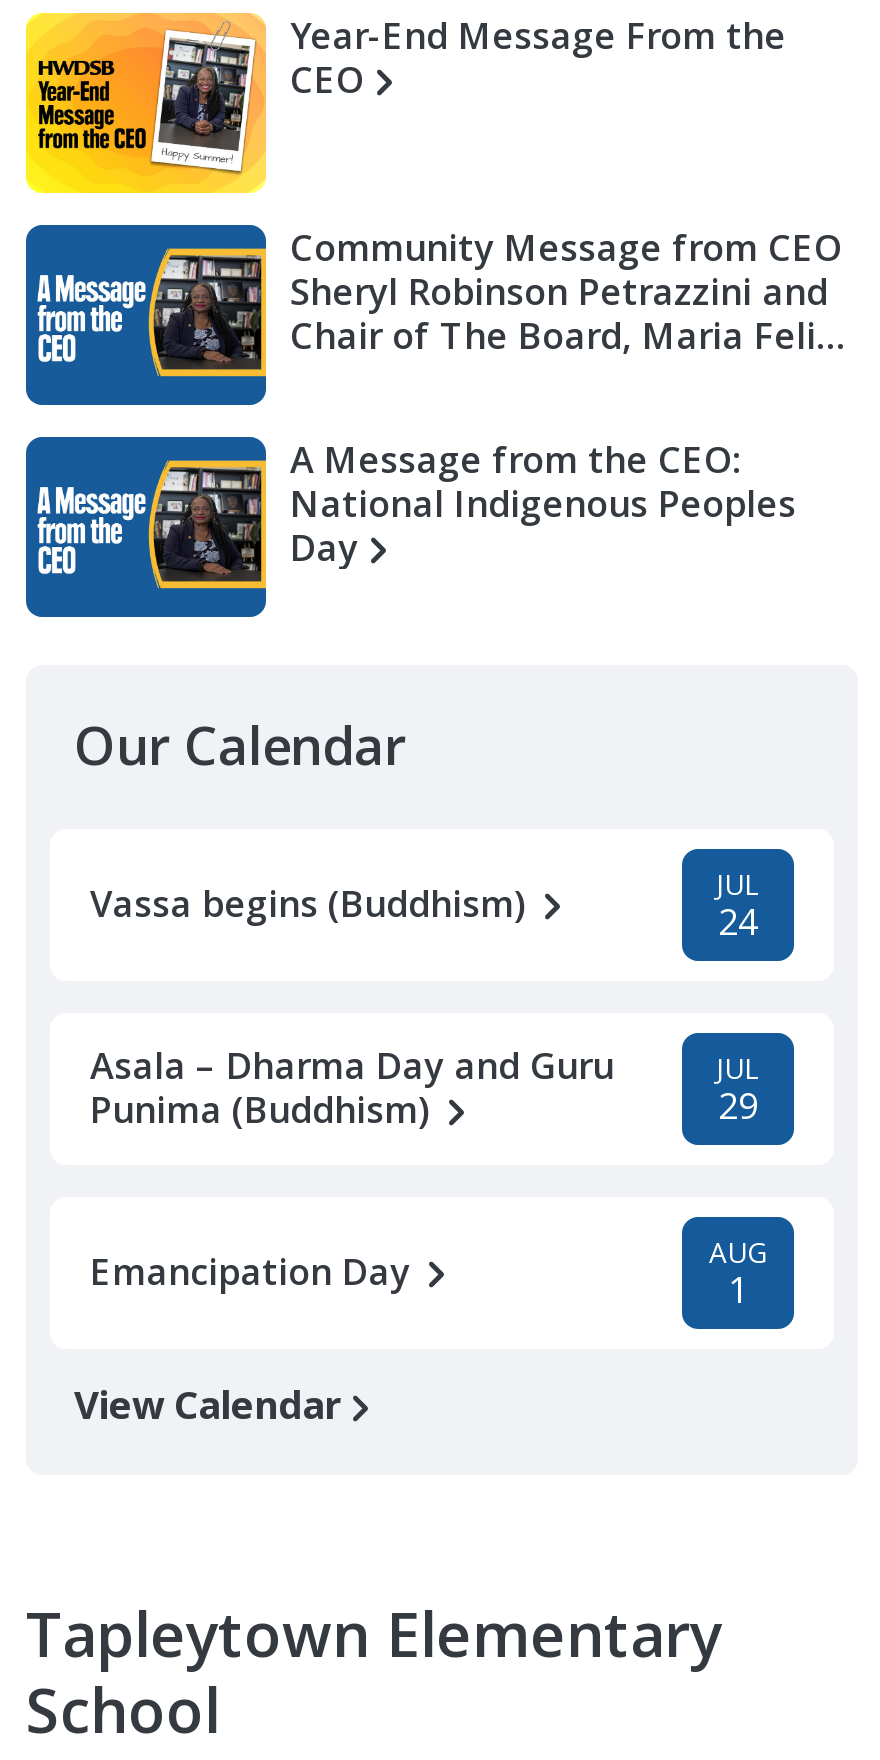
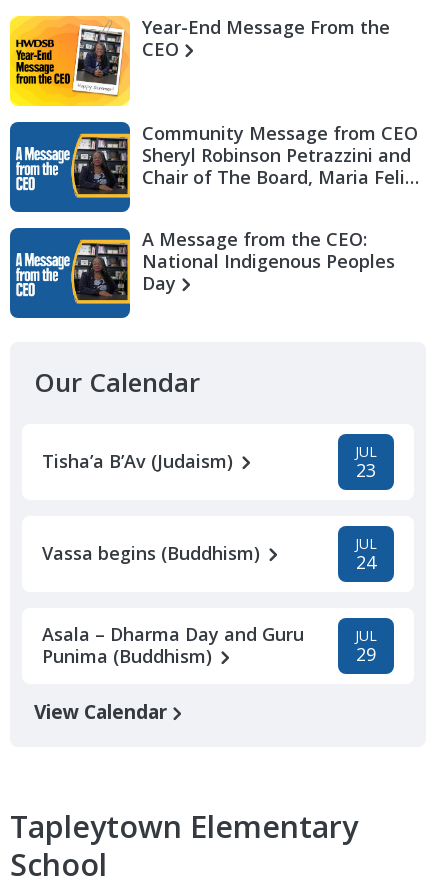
+ Tisha’a B’Av (Judaism)
+ JUL
+ 23

moved down: Vassa begins (Buddhism) | JUL | 24 | Asala – Dharma Day and Guru | Punima (Buddhism) | JUL | 29

- Emancipation Day
- AUG
- 1
